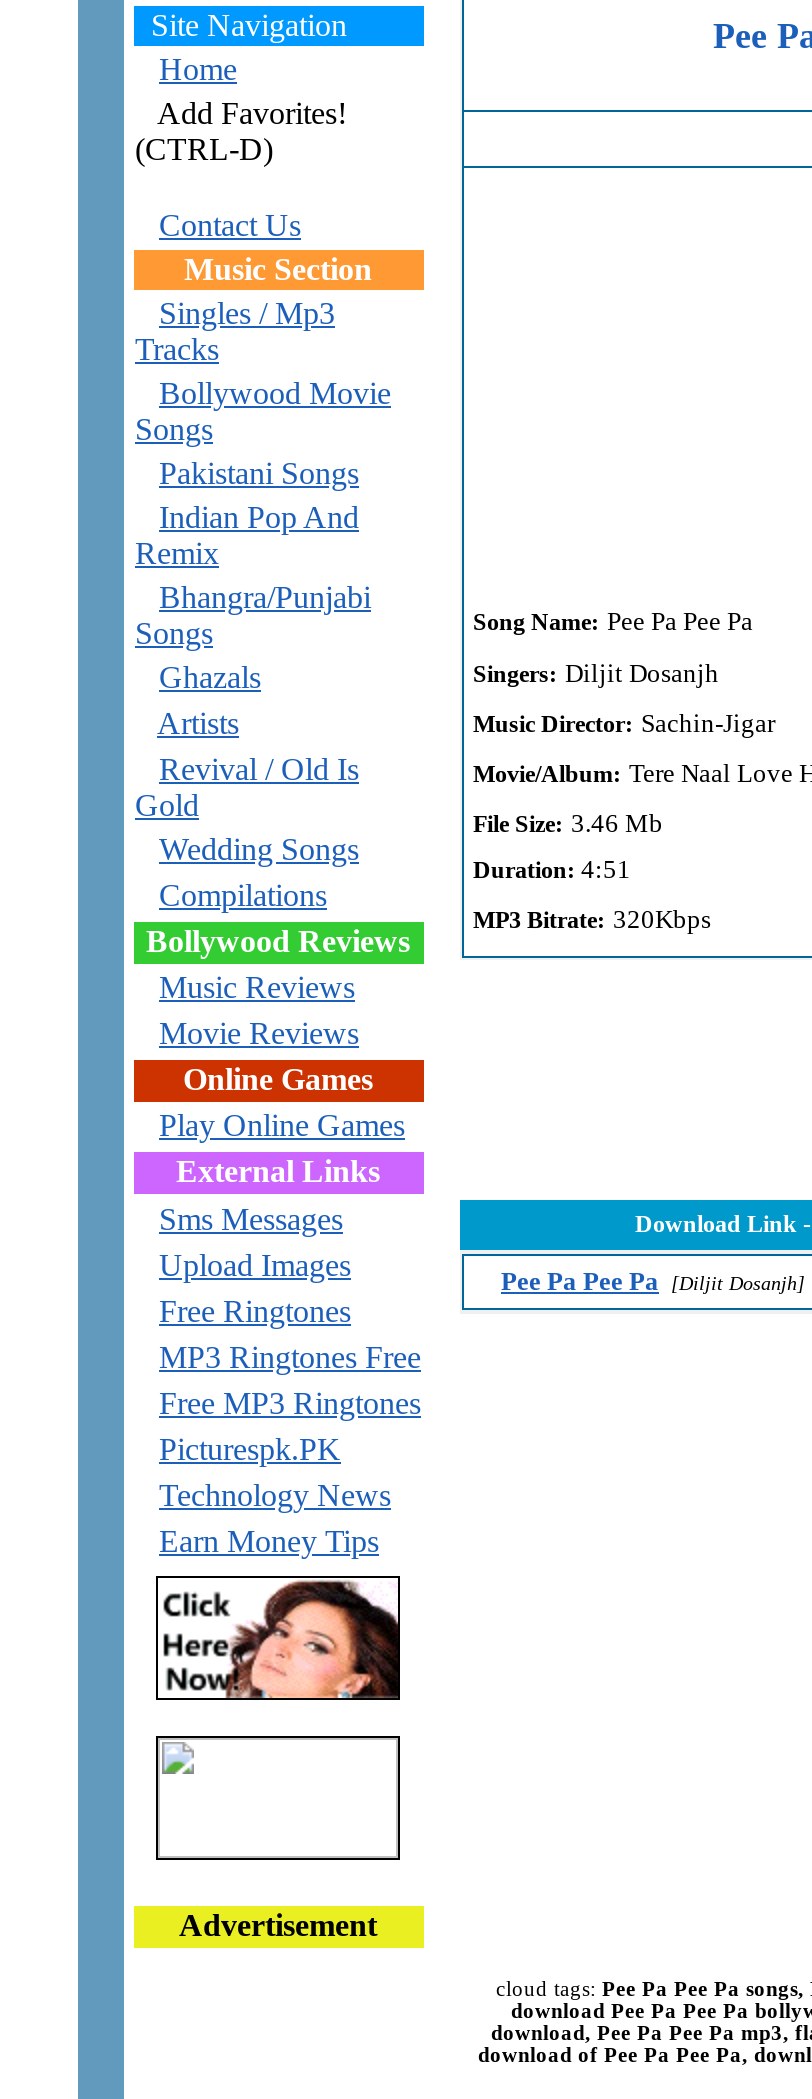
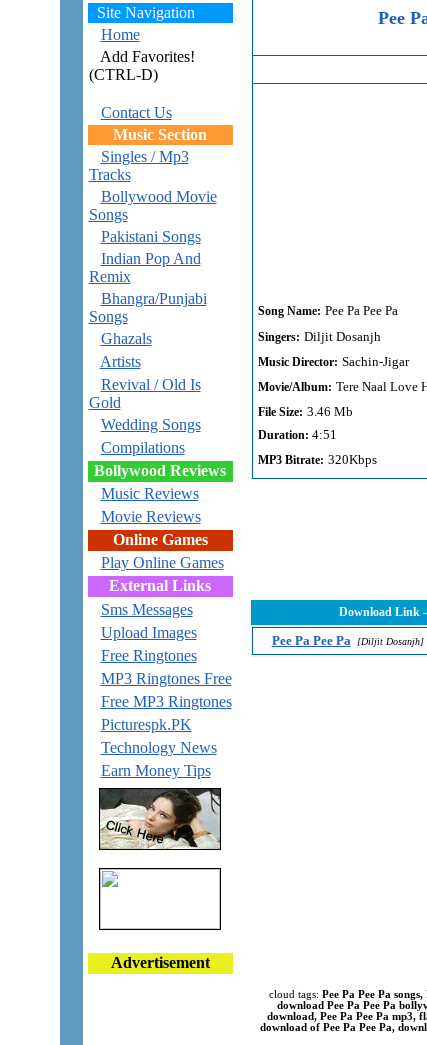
- [image]
+ [image]
